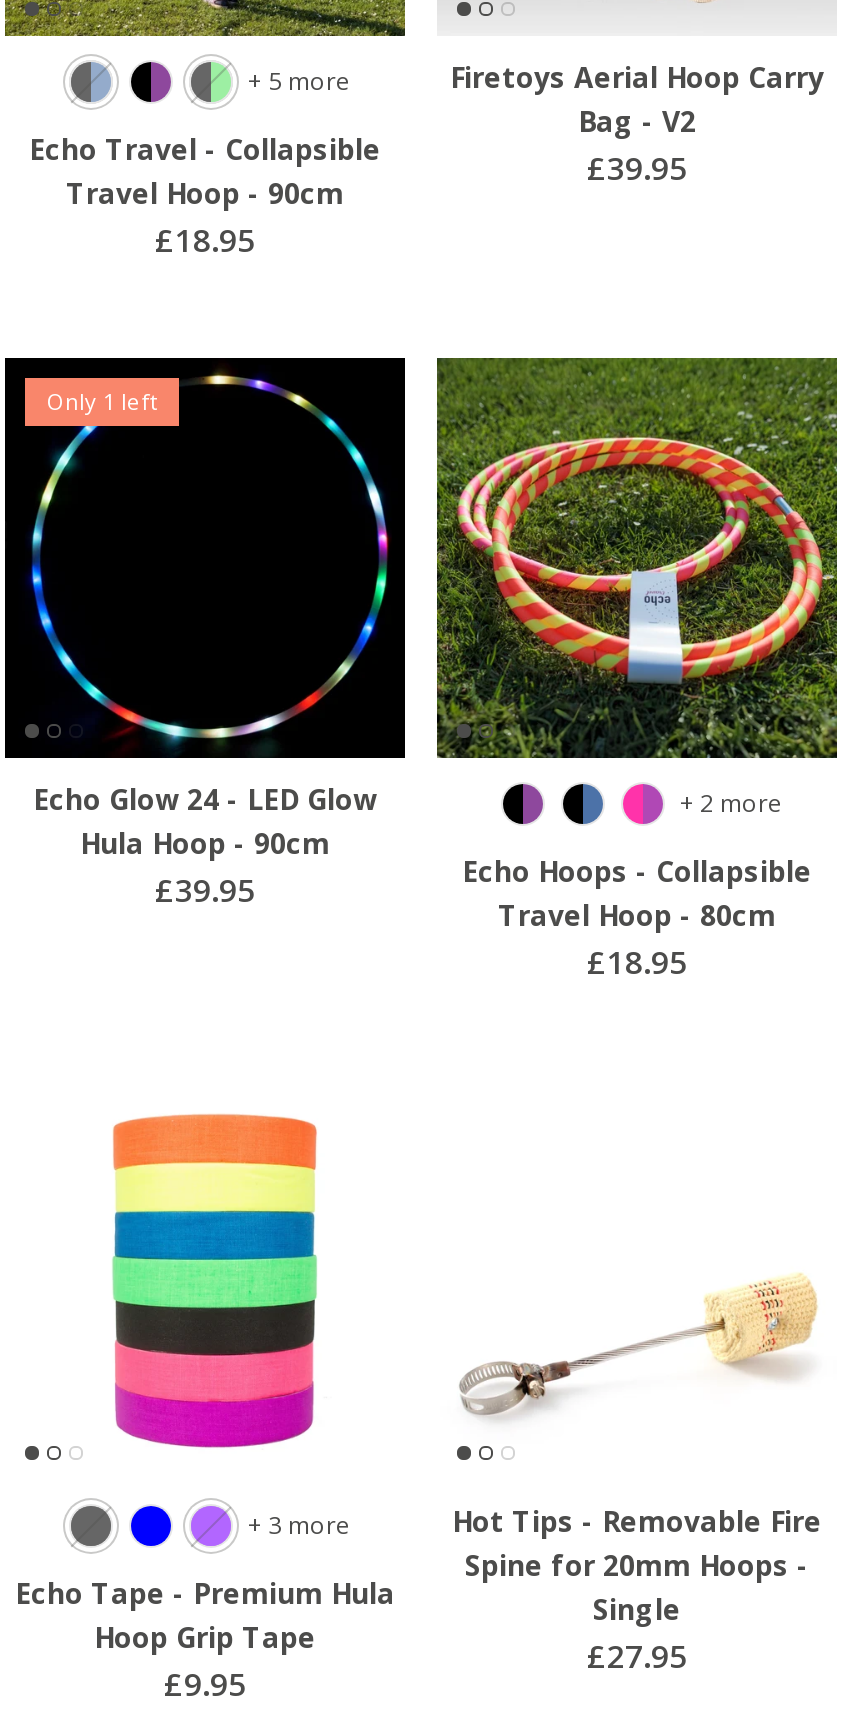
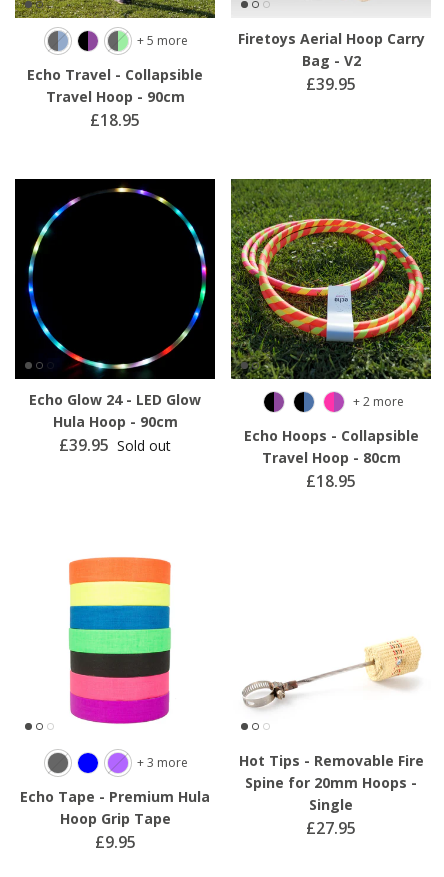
- Only 1 left

- £39.95
+ £39.95 Sold out
